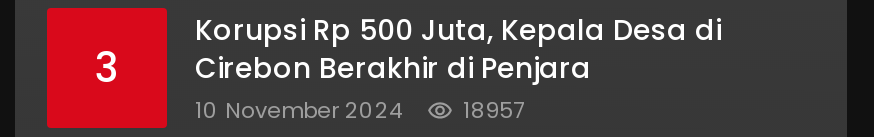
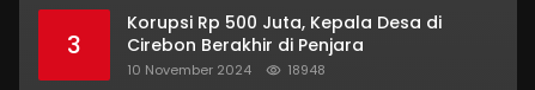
- 10 November 2024 18957
+ 10 November 2024 18948
